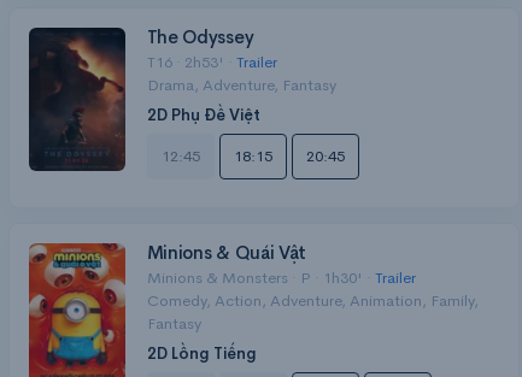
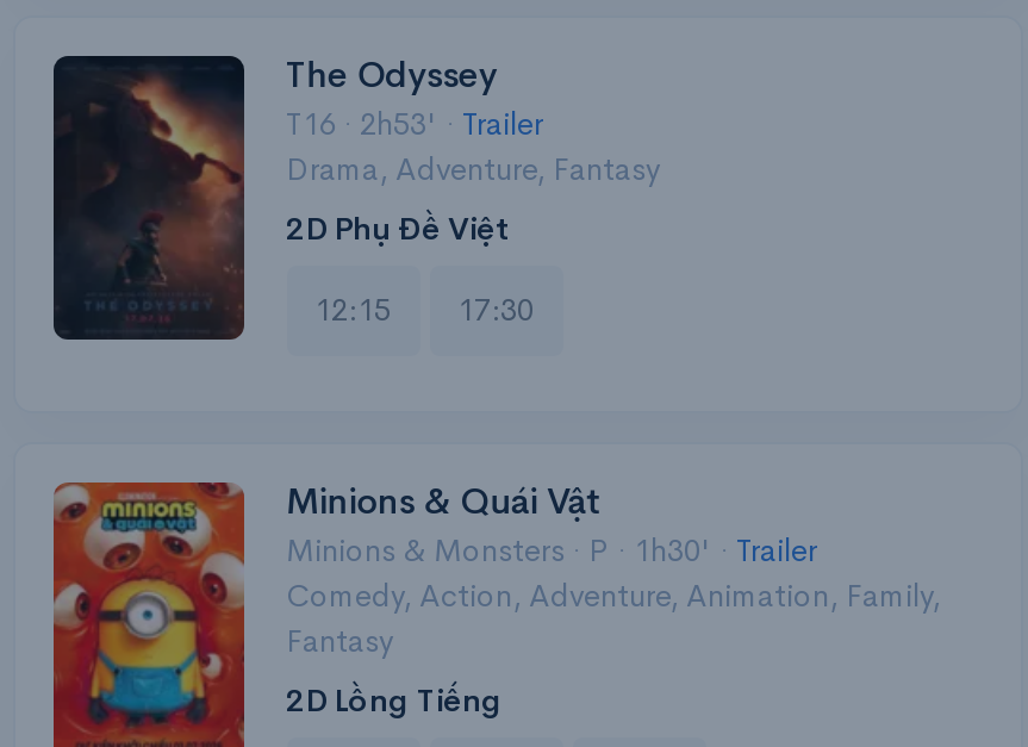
- 12:45
- 18:15
- 20:45
+ 12:15
+ 17:30
